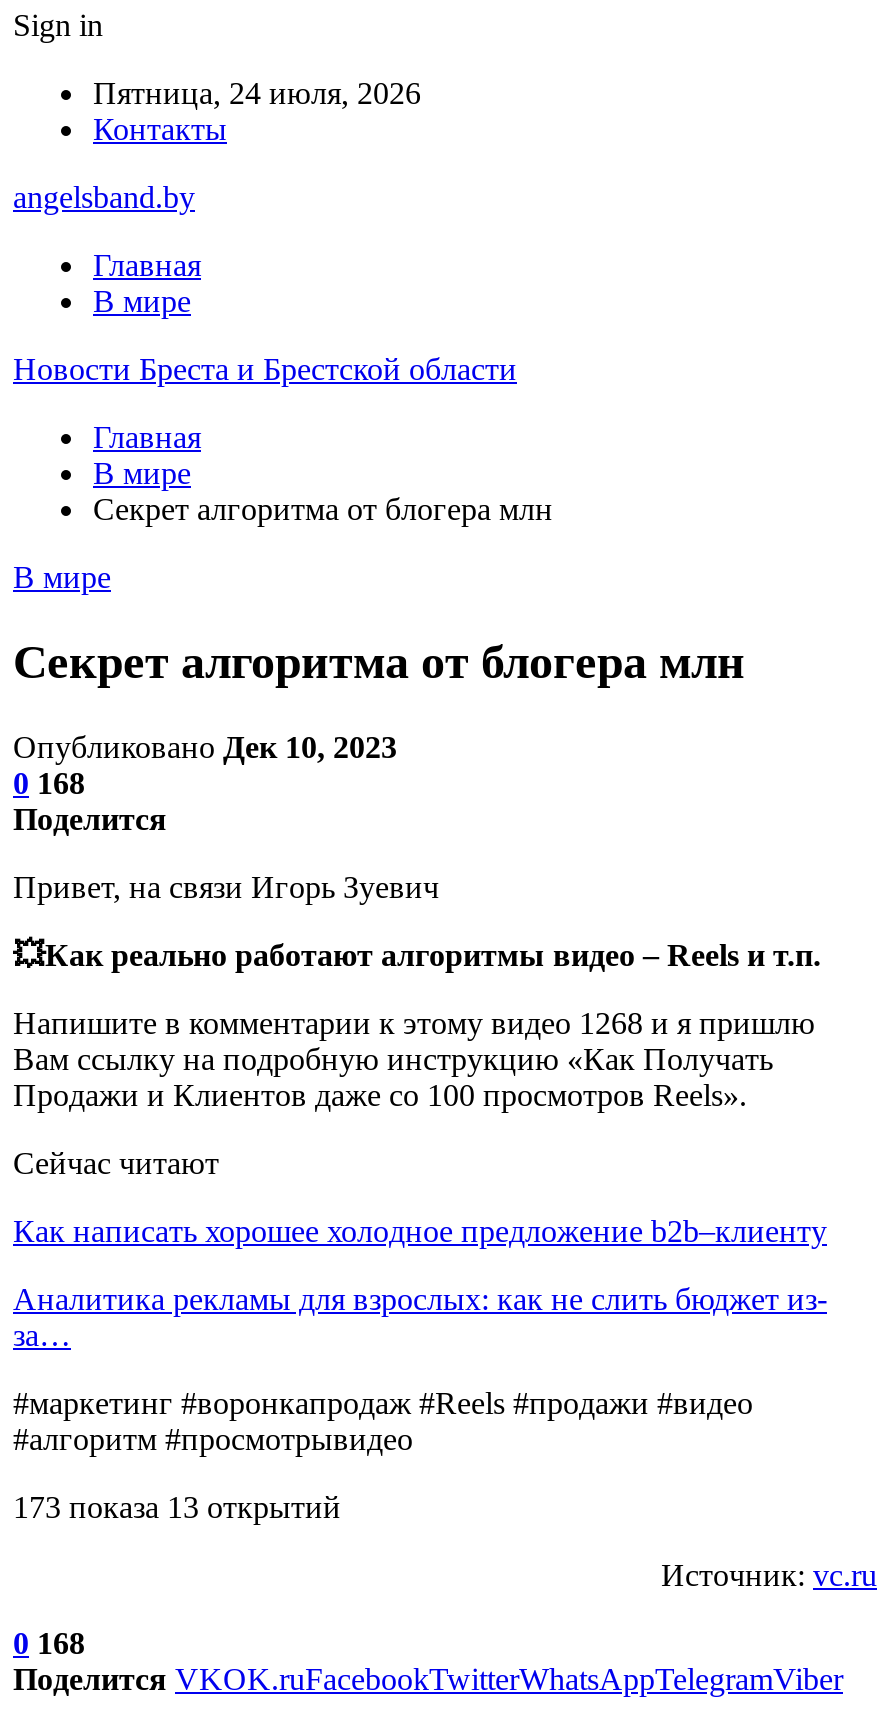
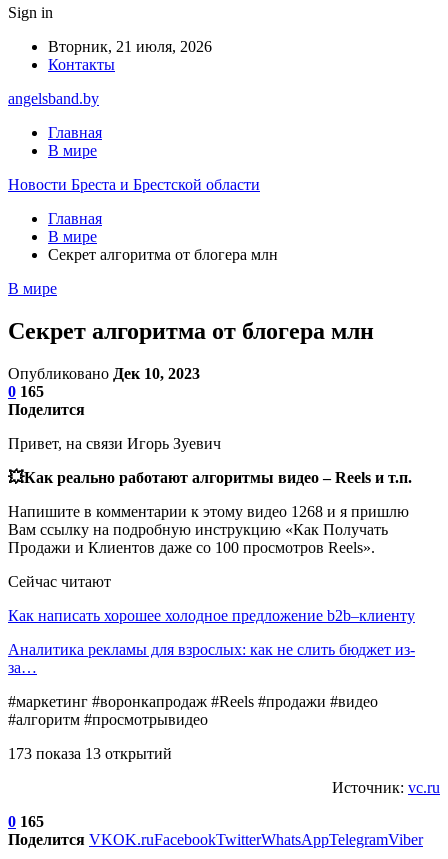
- Пятница, 24 июля, 2026
+ Вторник, 21 июля, 2026

- 0 168
+ 0 165

- 0 168
+ 0 165
